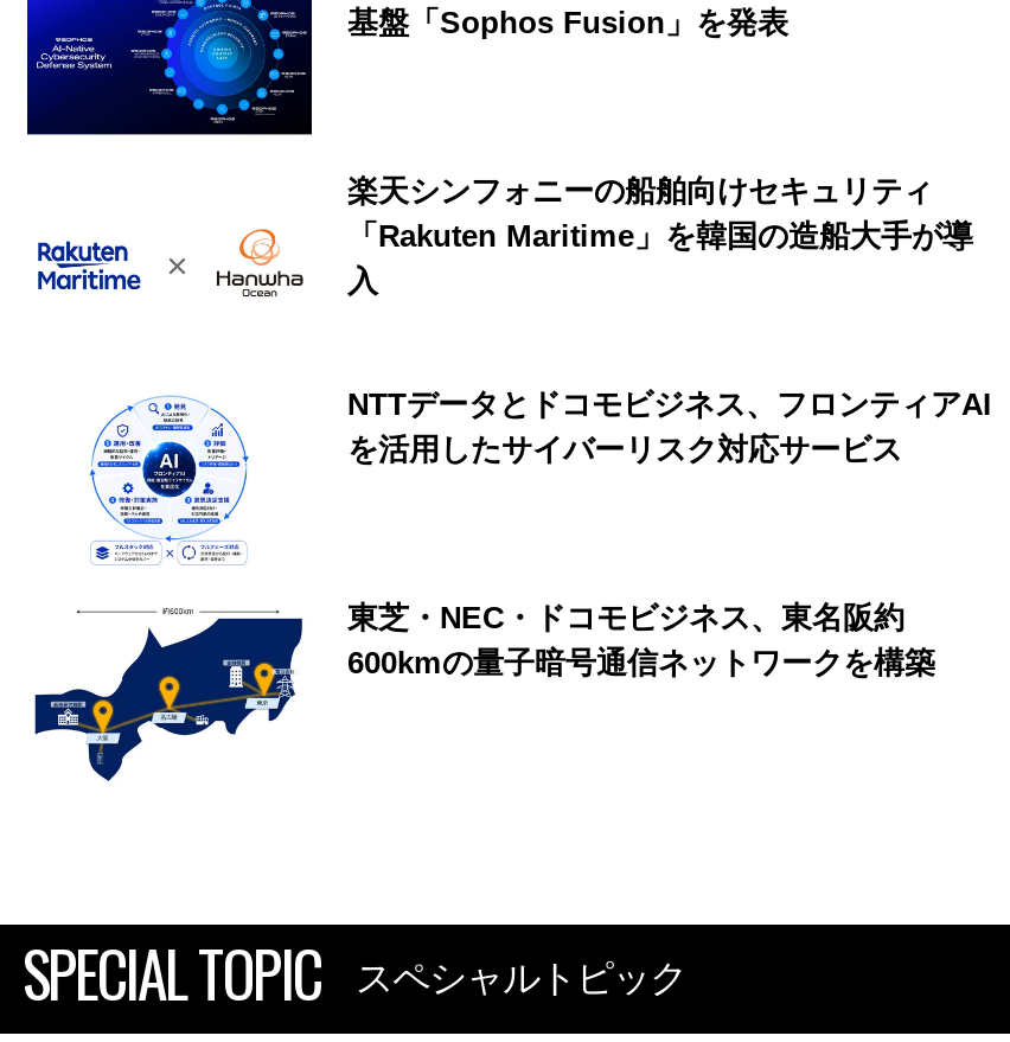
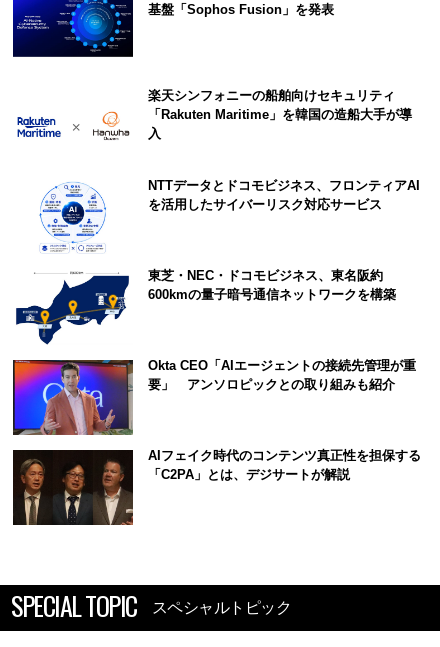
+ [image]
+ Okta CEO「AIエージェントの接続先管理が重
+ 要」 アンソロピックとの取り組みも紹介

+ [image]
+ AIフェイク時代のコンテンツ真正性を担保する
+ 「C2PA」とは、デジサートが解説
